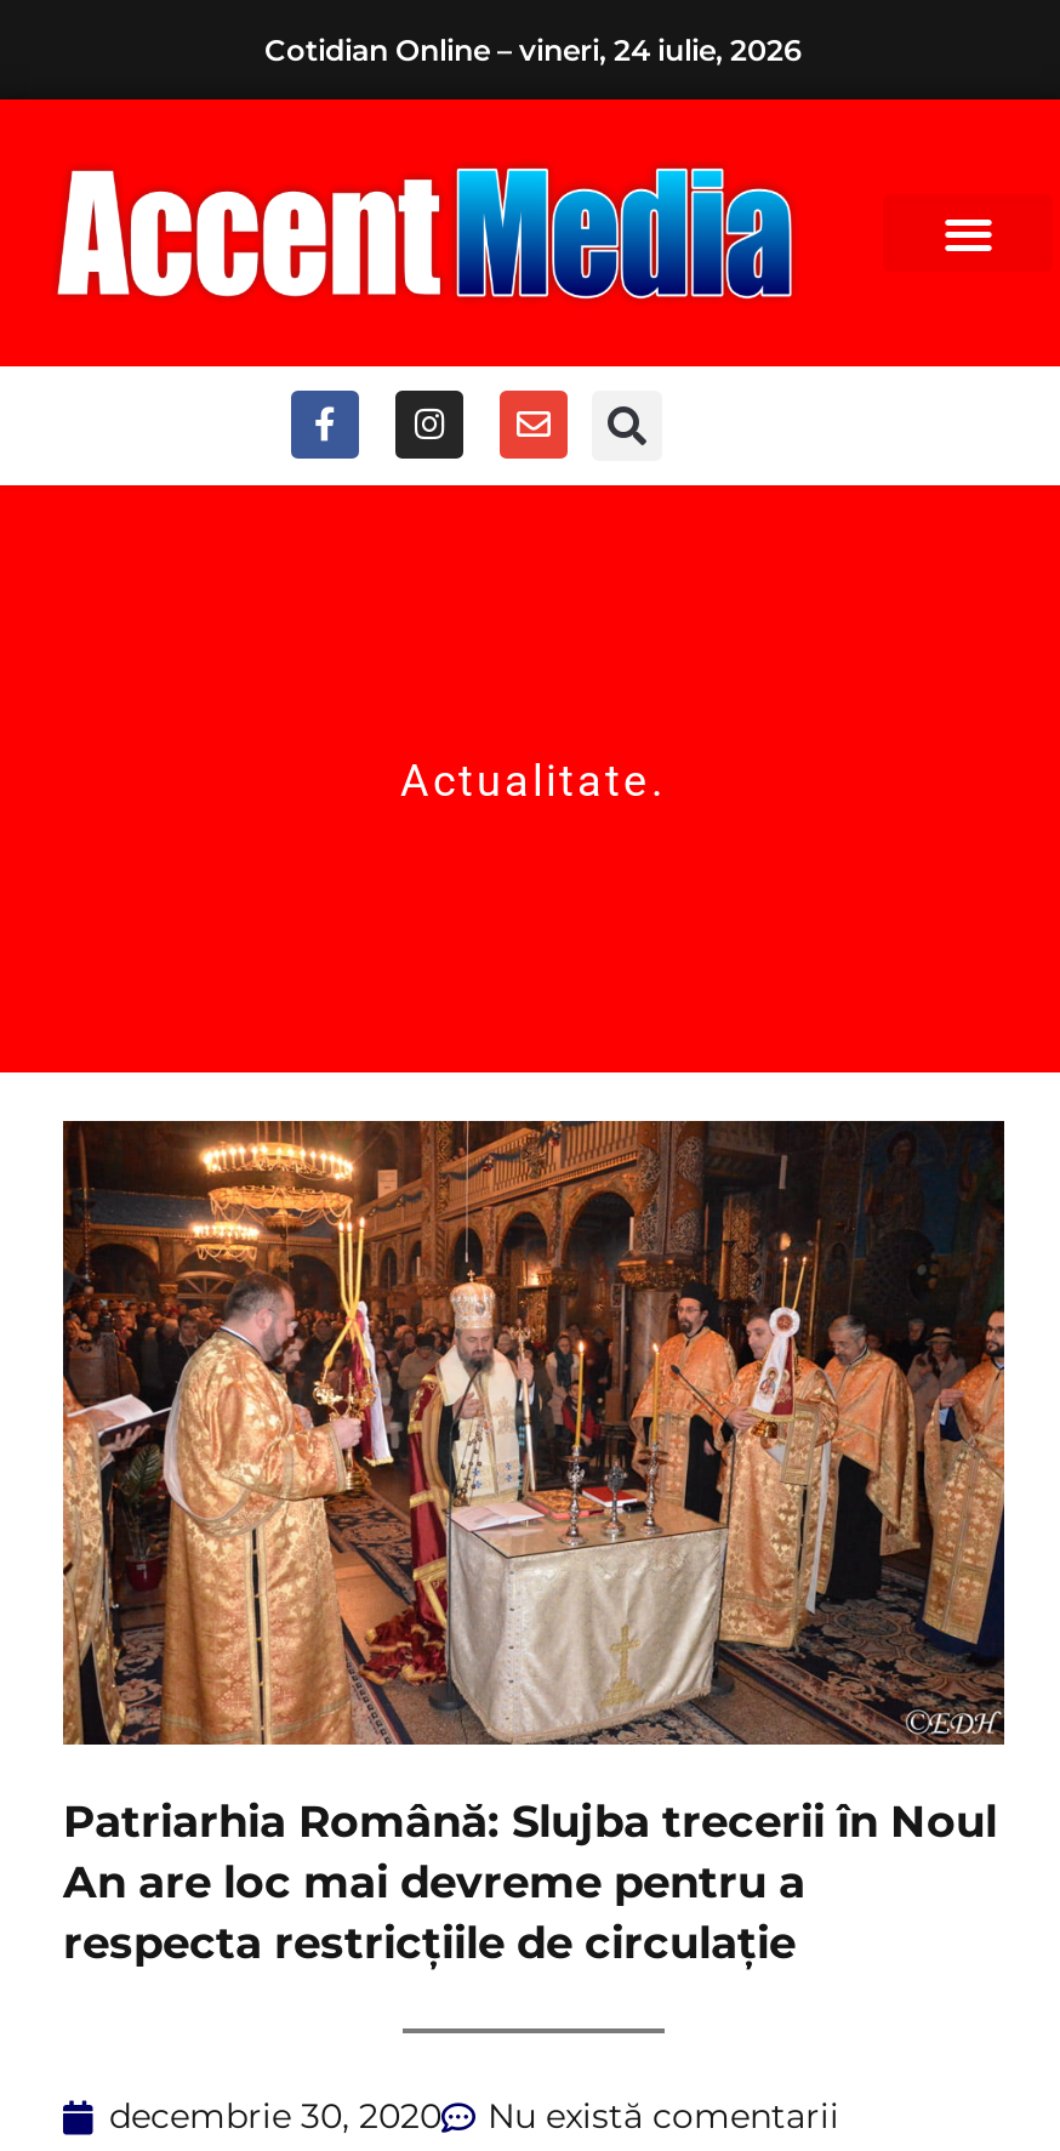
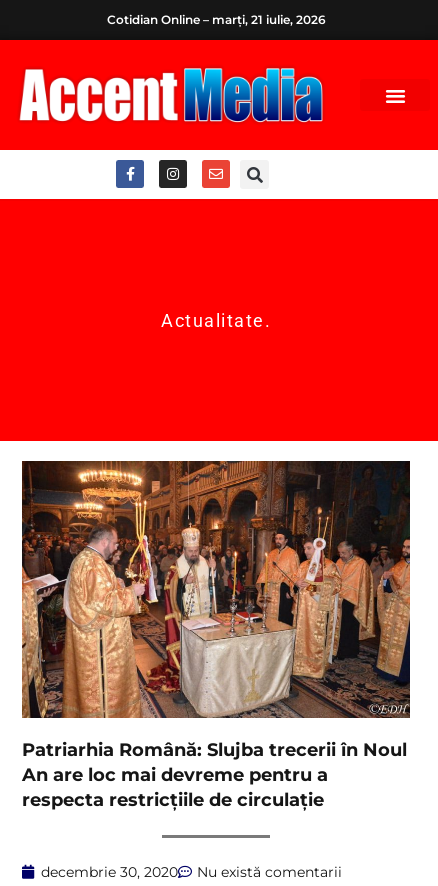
- Cotidian Online – vineri, 24 iulie, 2026
+ Cotidian Online – marți, 21 iulie, 2026
